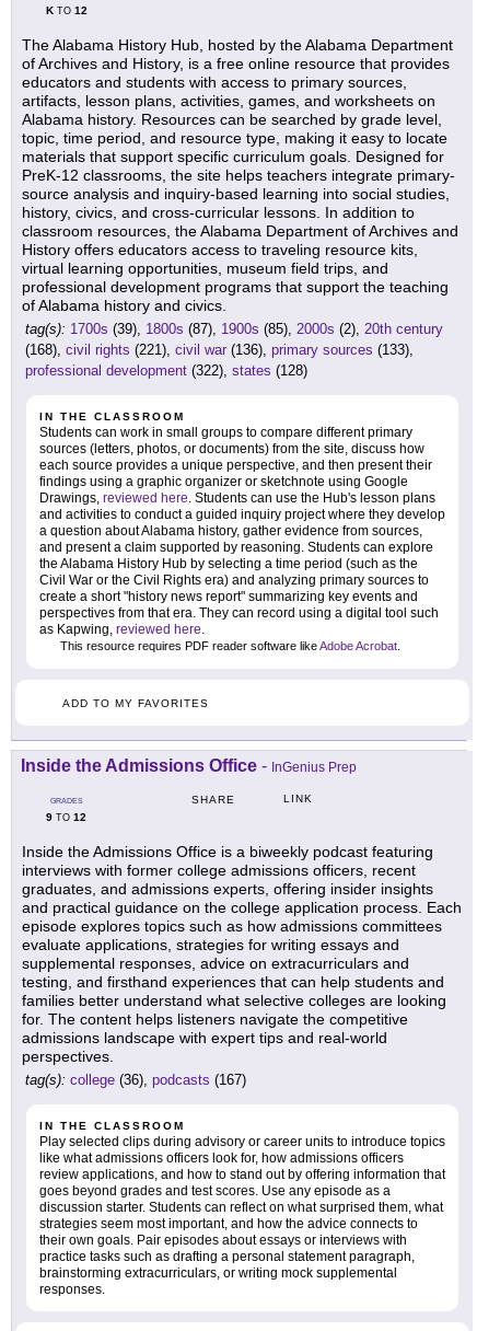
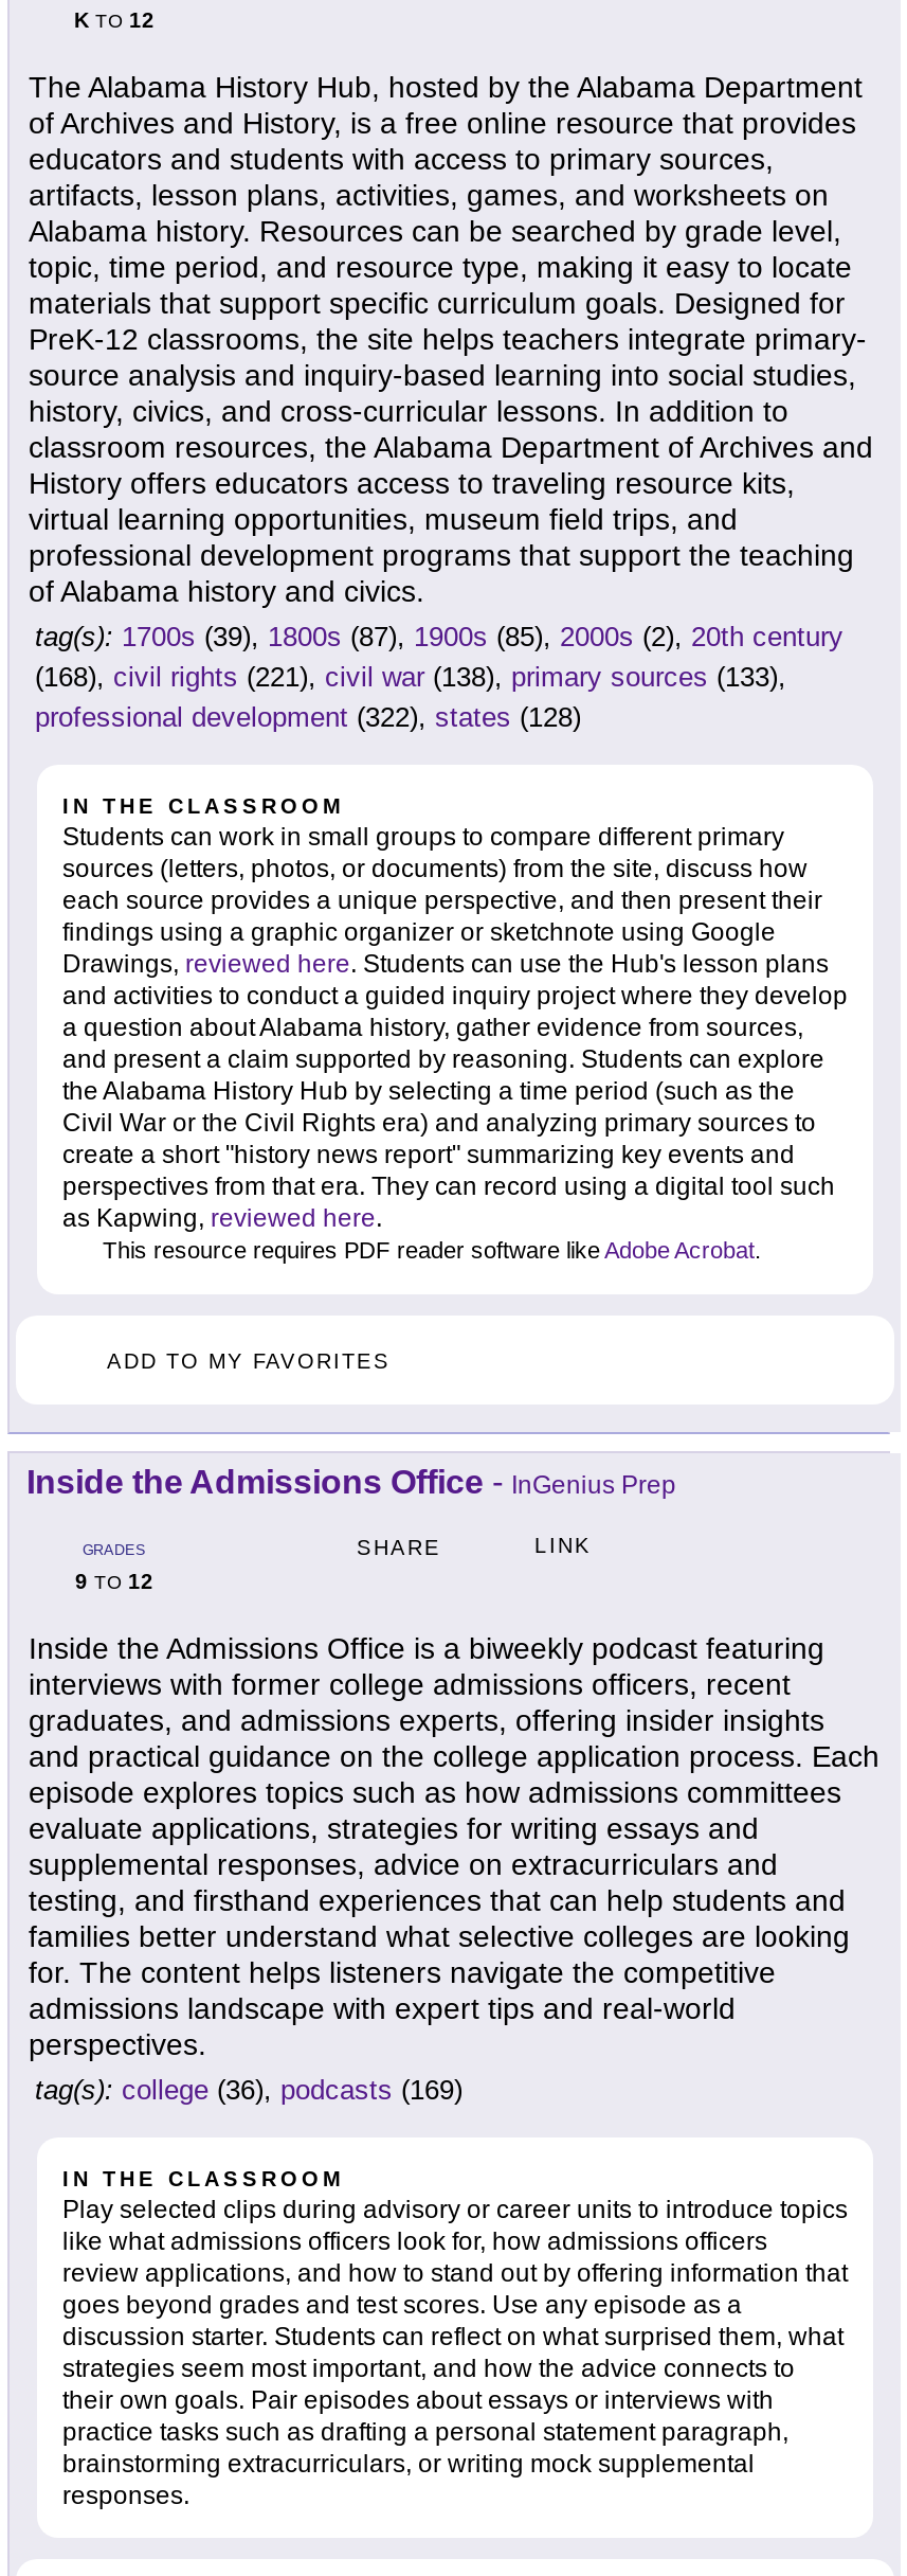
- (168), civil rights (221), civil war (136), primary sources (133),
+ (168), civil rights (221), civil war (138), primary sources (133),

- tag(s): college (36), podcasts (167)
+ tag(s): college (36), podcasts (169)
